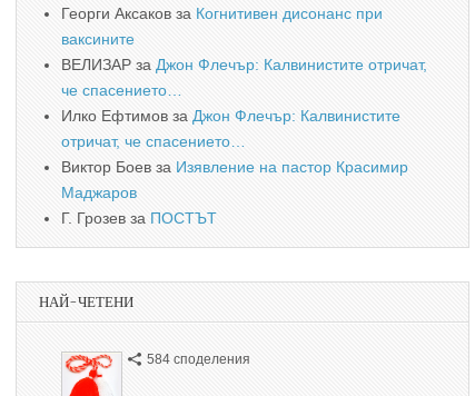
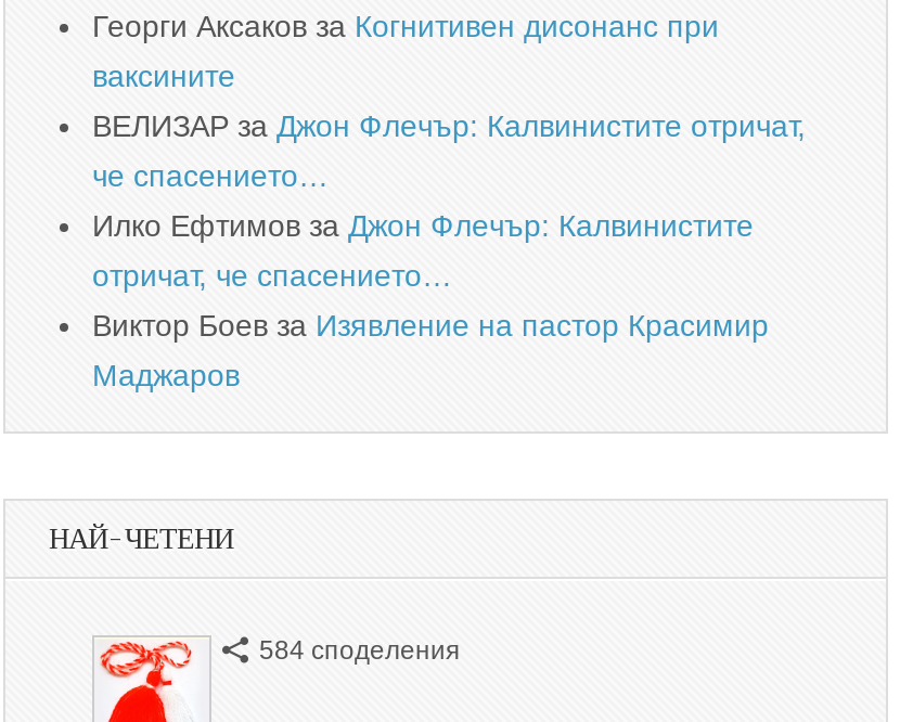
- Г. Грозев за ПОСТЪТ
